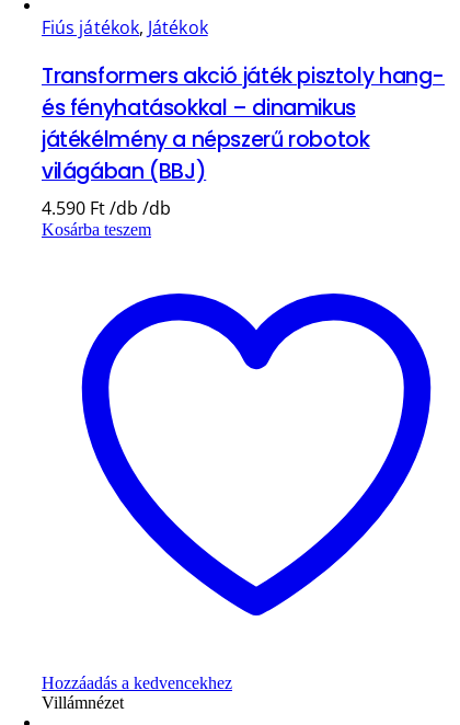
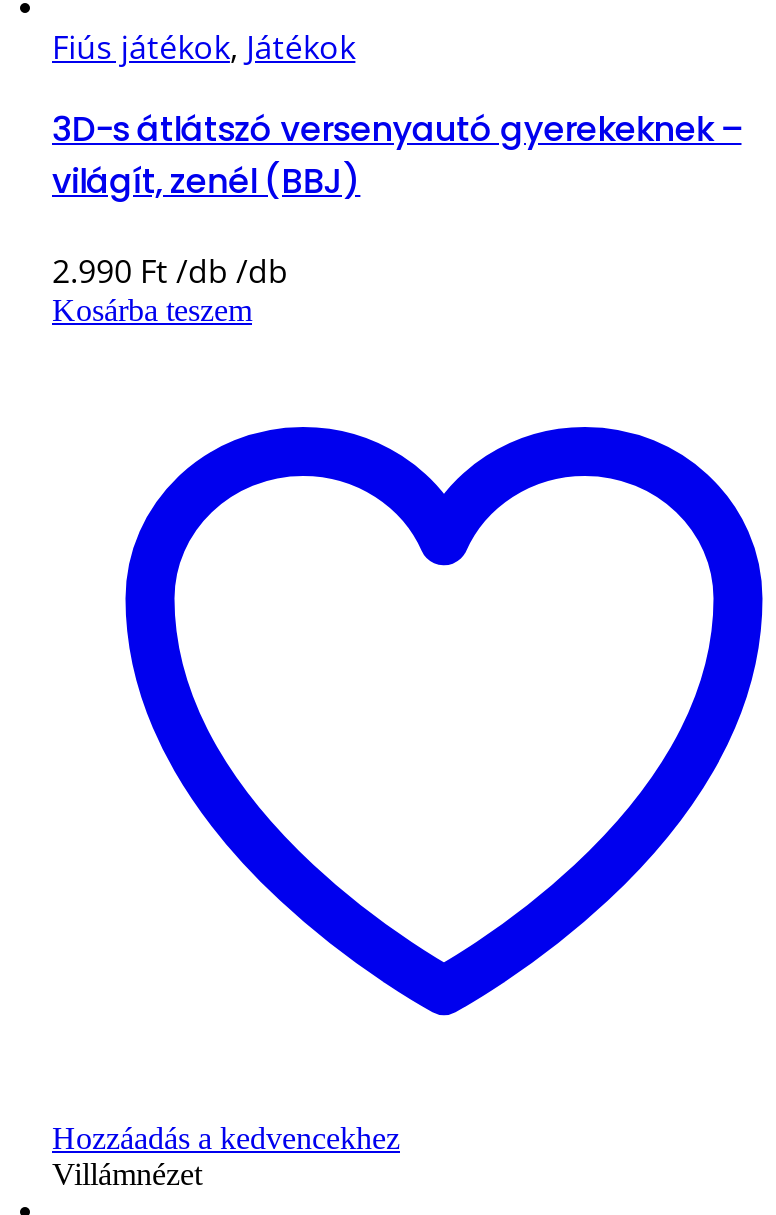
- Transformers akció játék pisztoly hang-
- és fényhatásokkal – dinamikus
- játékélmény a népszerű robotok
- világában (BBJ)
- 4.590 Ft
+ 3D-s átlátszó versenyautó gyerekeknek –
+ világít, zenél (BBJ)
+ 2.990 Ft
